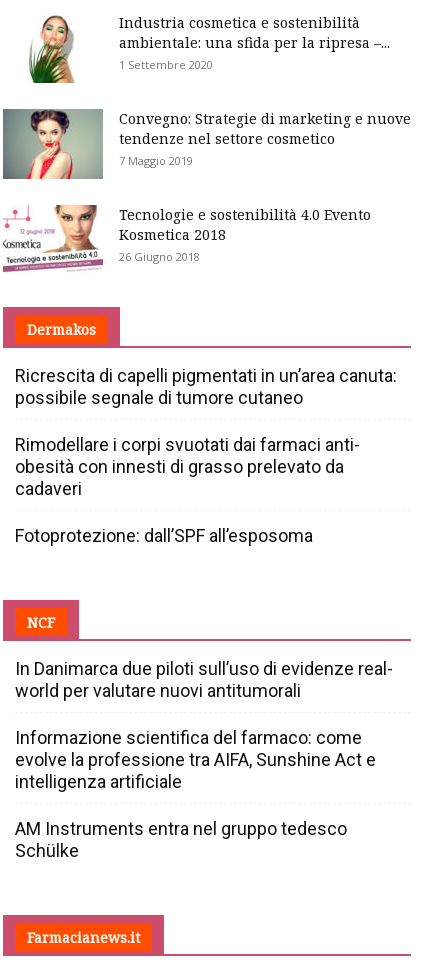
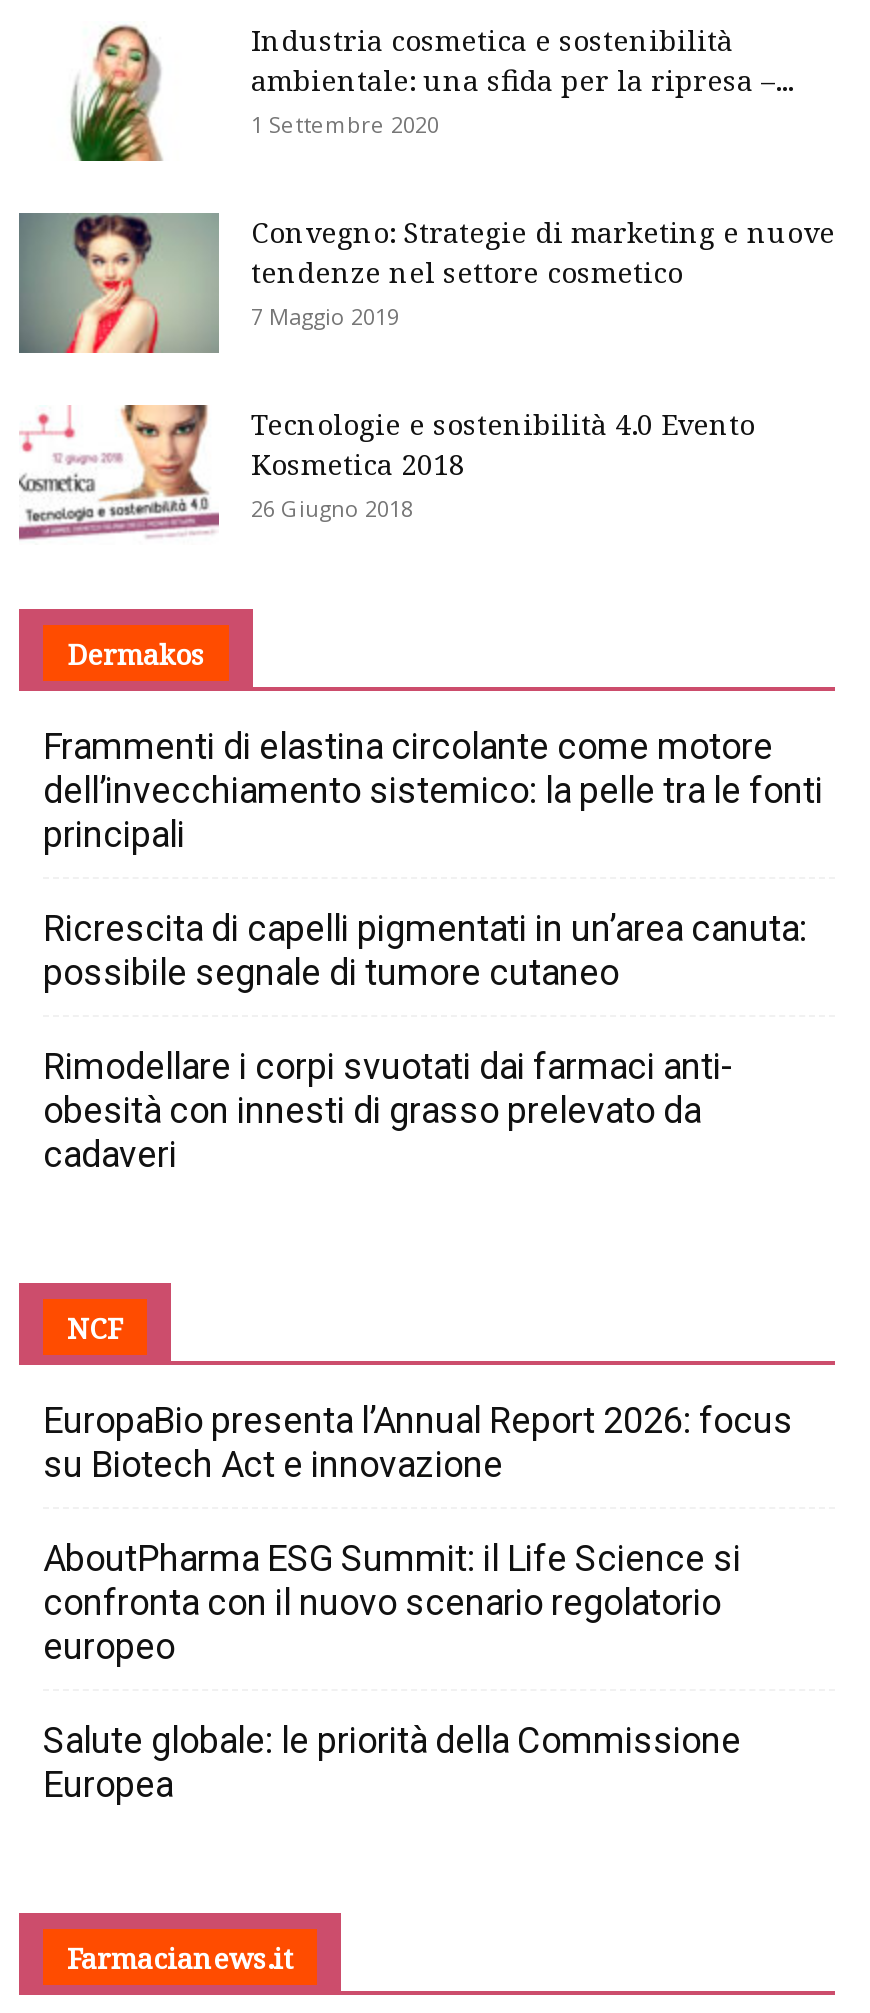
+ Frammenti di elastina circolante come motore
+ dell’invecchiamento sistemico: la pelle tra le fonti
+ principali

moved down: Ricrescita di capelli pigmentati in un’area canuta: | possibile segnale di tumore cutaneo | Rimodellare i corpi svuotati dai farmaci anti- | obesità con innesti di grasso prelevato da | cadaveri

- Fotoprotezione: dall’SPF all’esposoma

- In Danimarca due piloti sull’uso di evidenze real-
- world per valutare nuovi antitumorali
+ EuropaBio presenta l’Annual Report 2026: focus
+ su Biotech Act e innovazione

- Informazione scientifica del farmaco: come
- evolve la professione tra AIFA, Sunshine Act e
- intelligenza artificiale
+ AboutPharma ESG Summit: il Life Science si
+ confronta con il nuovo scenario regolatorio
+ europeo

- AM Instruments entra nel gruppo tedesco
- Schülke
+ Salute globale: le priorità della Commissione
+ Europea
